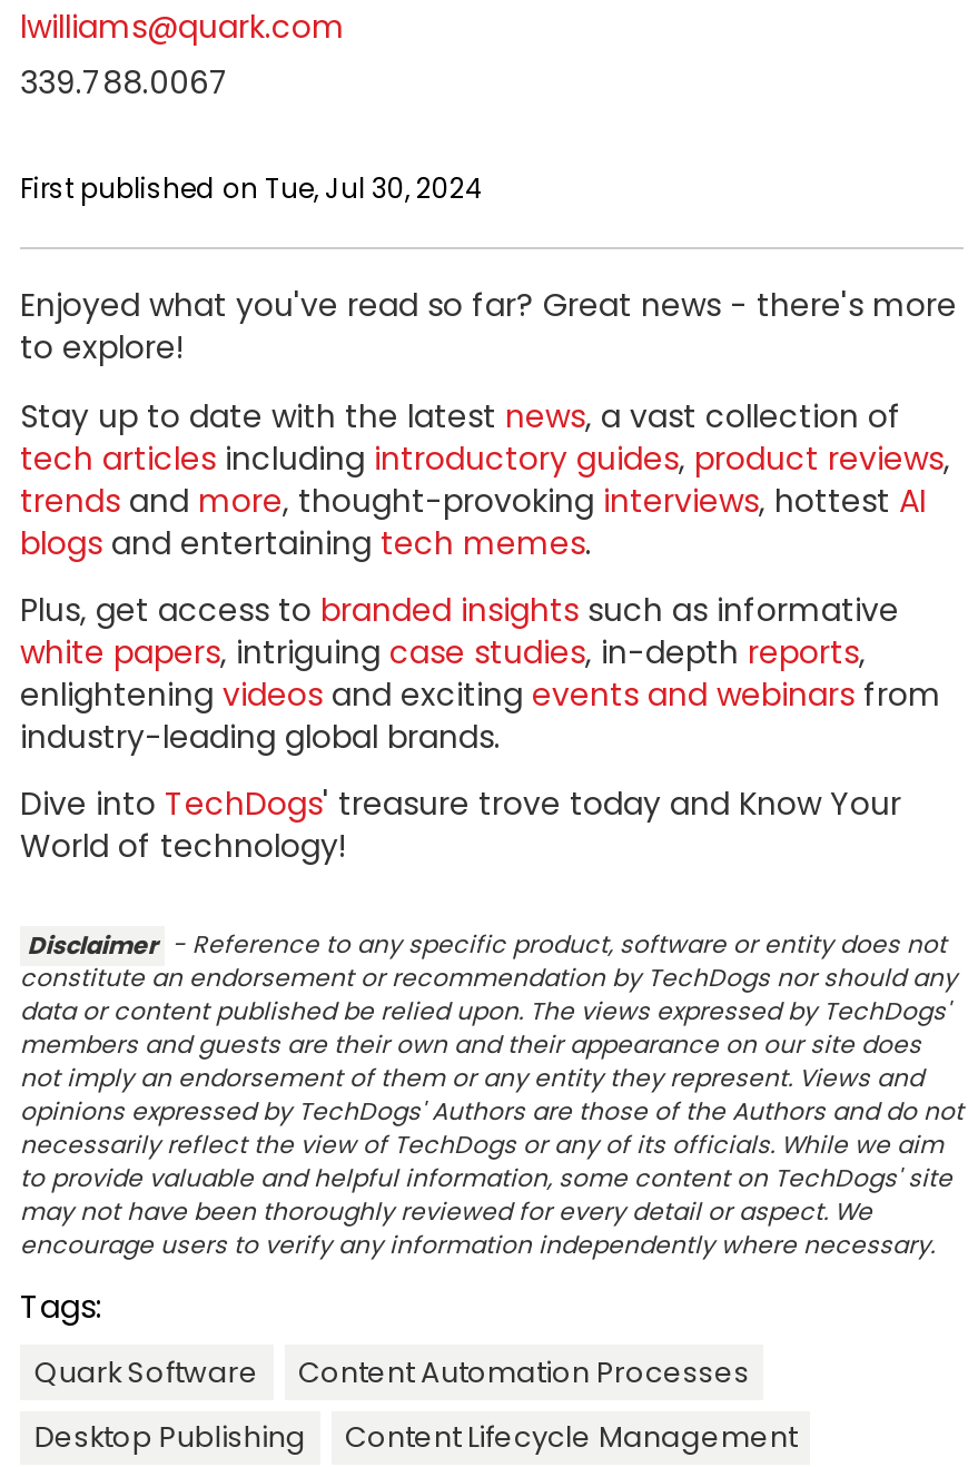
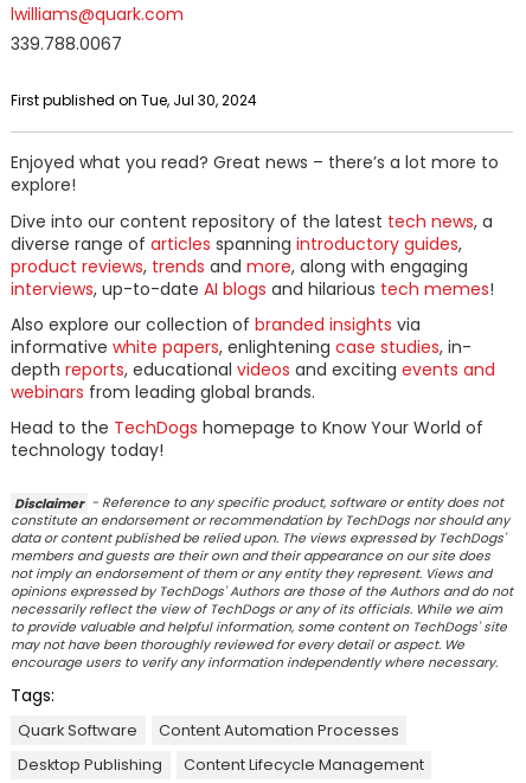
- Enjoyed what you've read so far? Great news - there's more
- to explore!
+ Enjoyed what you read? Great news – there’s a lot more to
+ explore!

- Stay up to date with the latest news, a vast collection of
- tech articles including introductory guides, product reviews,
- trends and more, thought-provoking interviews, hottest AI
- blogs and entertainingtech memes.
+ Dive into our content repository of the latest tech news, a
+ diverse range of articles spanning introductory guides,
+ product reviews, trends and more, along with engaging
+ interviews, up-to-date AI blogs and hilarious tech memes!

- Plus, get access to branded insights such as informative
- white papers, intriguing case studies, in-depth reports,
- enlightening videos and exciting events and webinars from
- industry-leading global brands.
+ Also explore our collection of branded insights via
+ informative white papers, enlightening case studies, in-
+ depth reports, educational videos and exciting events and
+ webinars from leading global brands.

- Dive into TechDogs ' treasure trove today and Know Your
- World of technology!
+ Head to the TechDogs homepage to Know Your World of
+ technology today!
